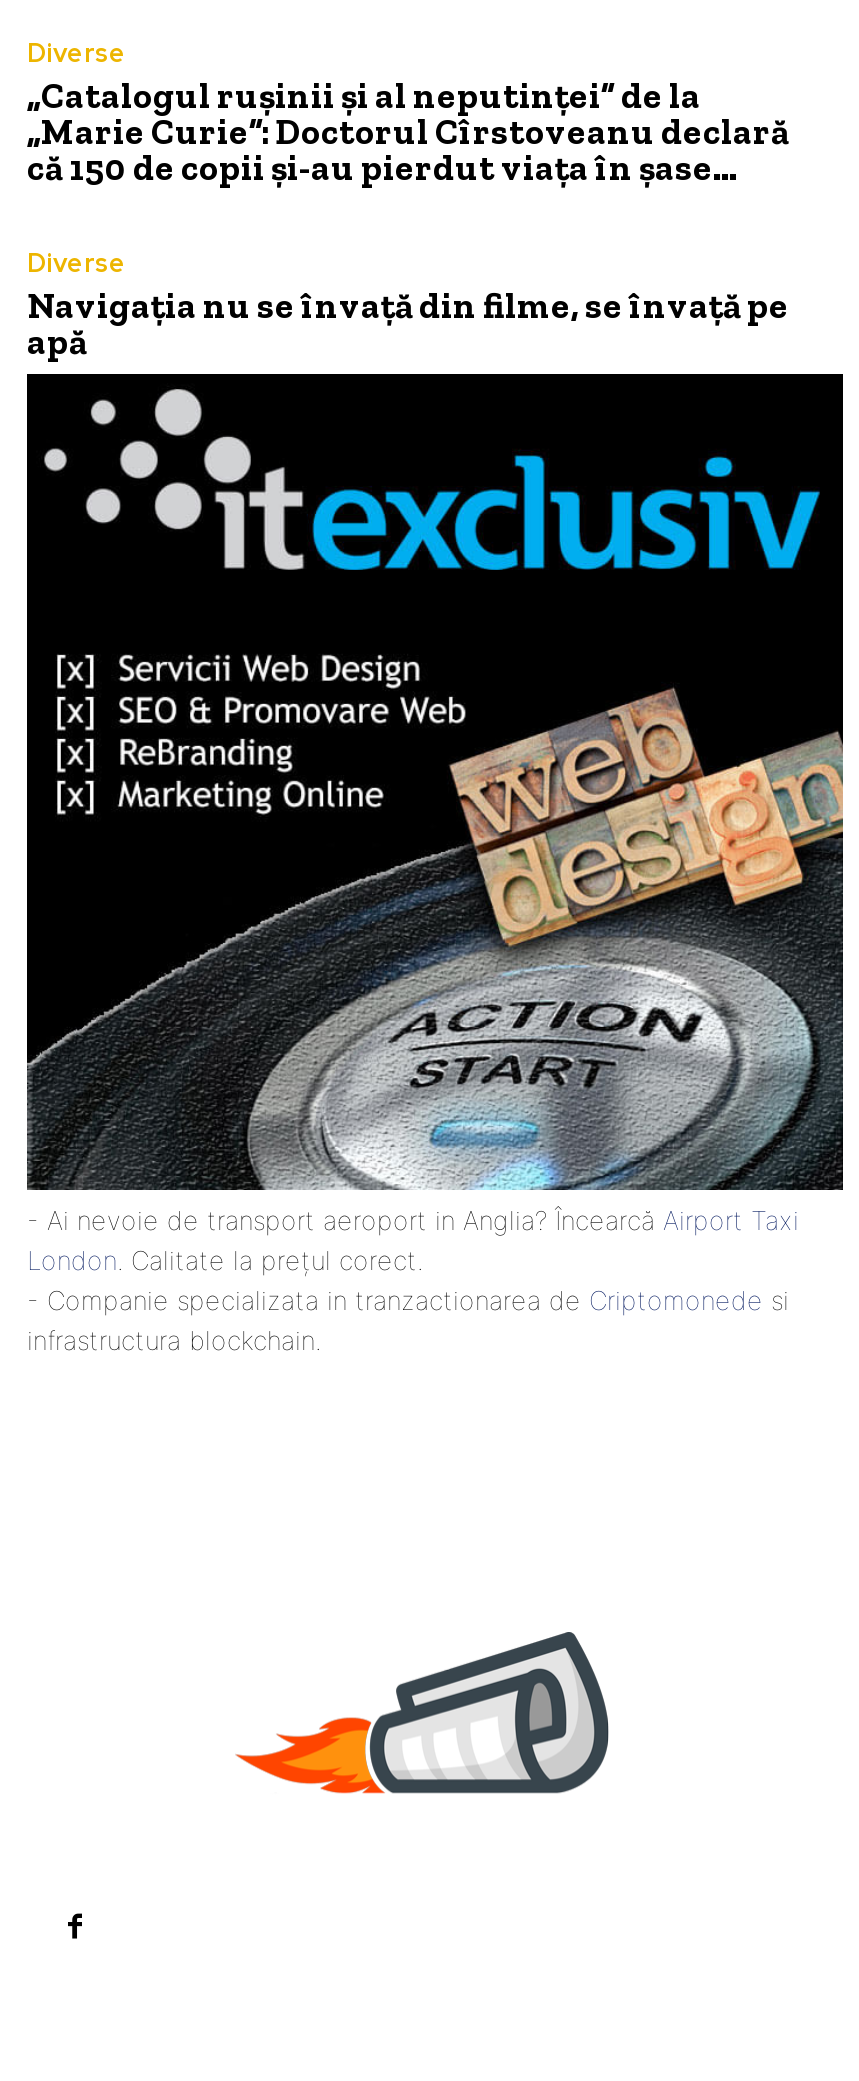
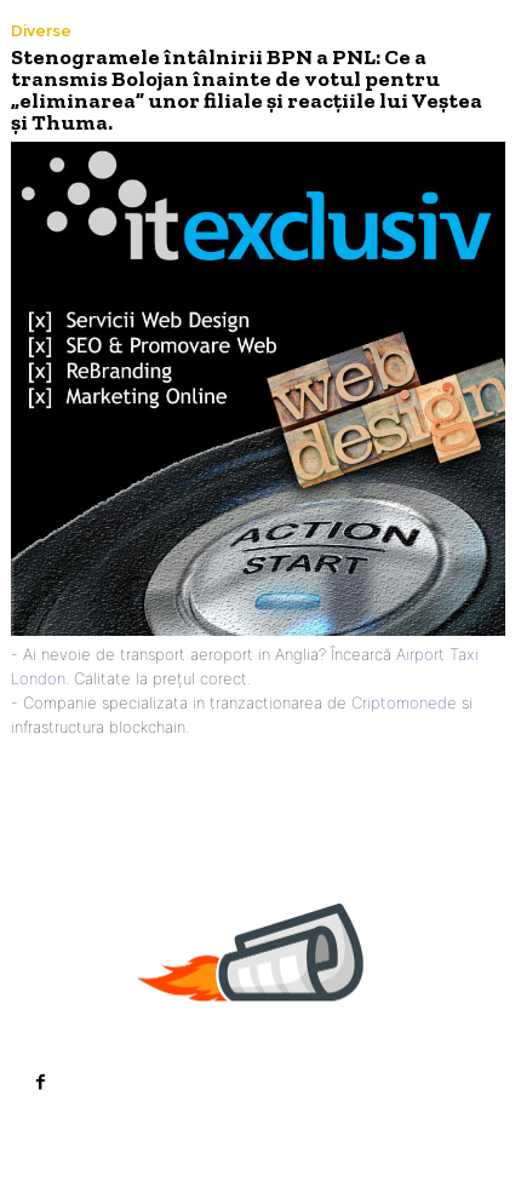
- „Catalogul rușinii și al neputinței” de la
- „Marie Curie”: Doctorul Cîrstoveanu declară
- că 150 de copii și-au pierdut viața în șase…
- Diverse
- Navigația nu se învață din filme, se învață pe
- apă
+ Stenogramele întâlnirii BPN a PNL: Ce a
+ transmis Bolojan înainte de votul pentru
+ „eliminarea” unor filiale și reacțiile lui Veștea
+ și Thuma.
